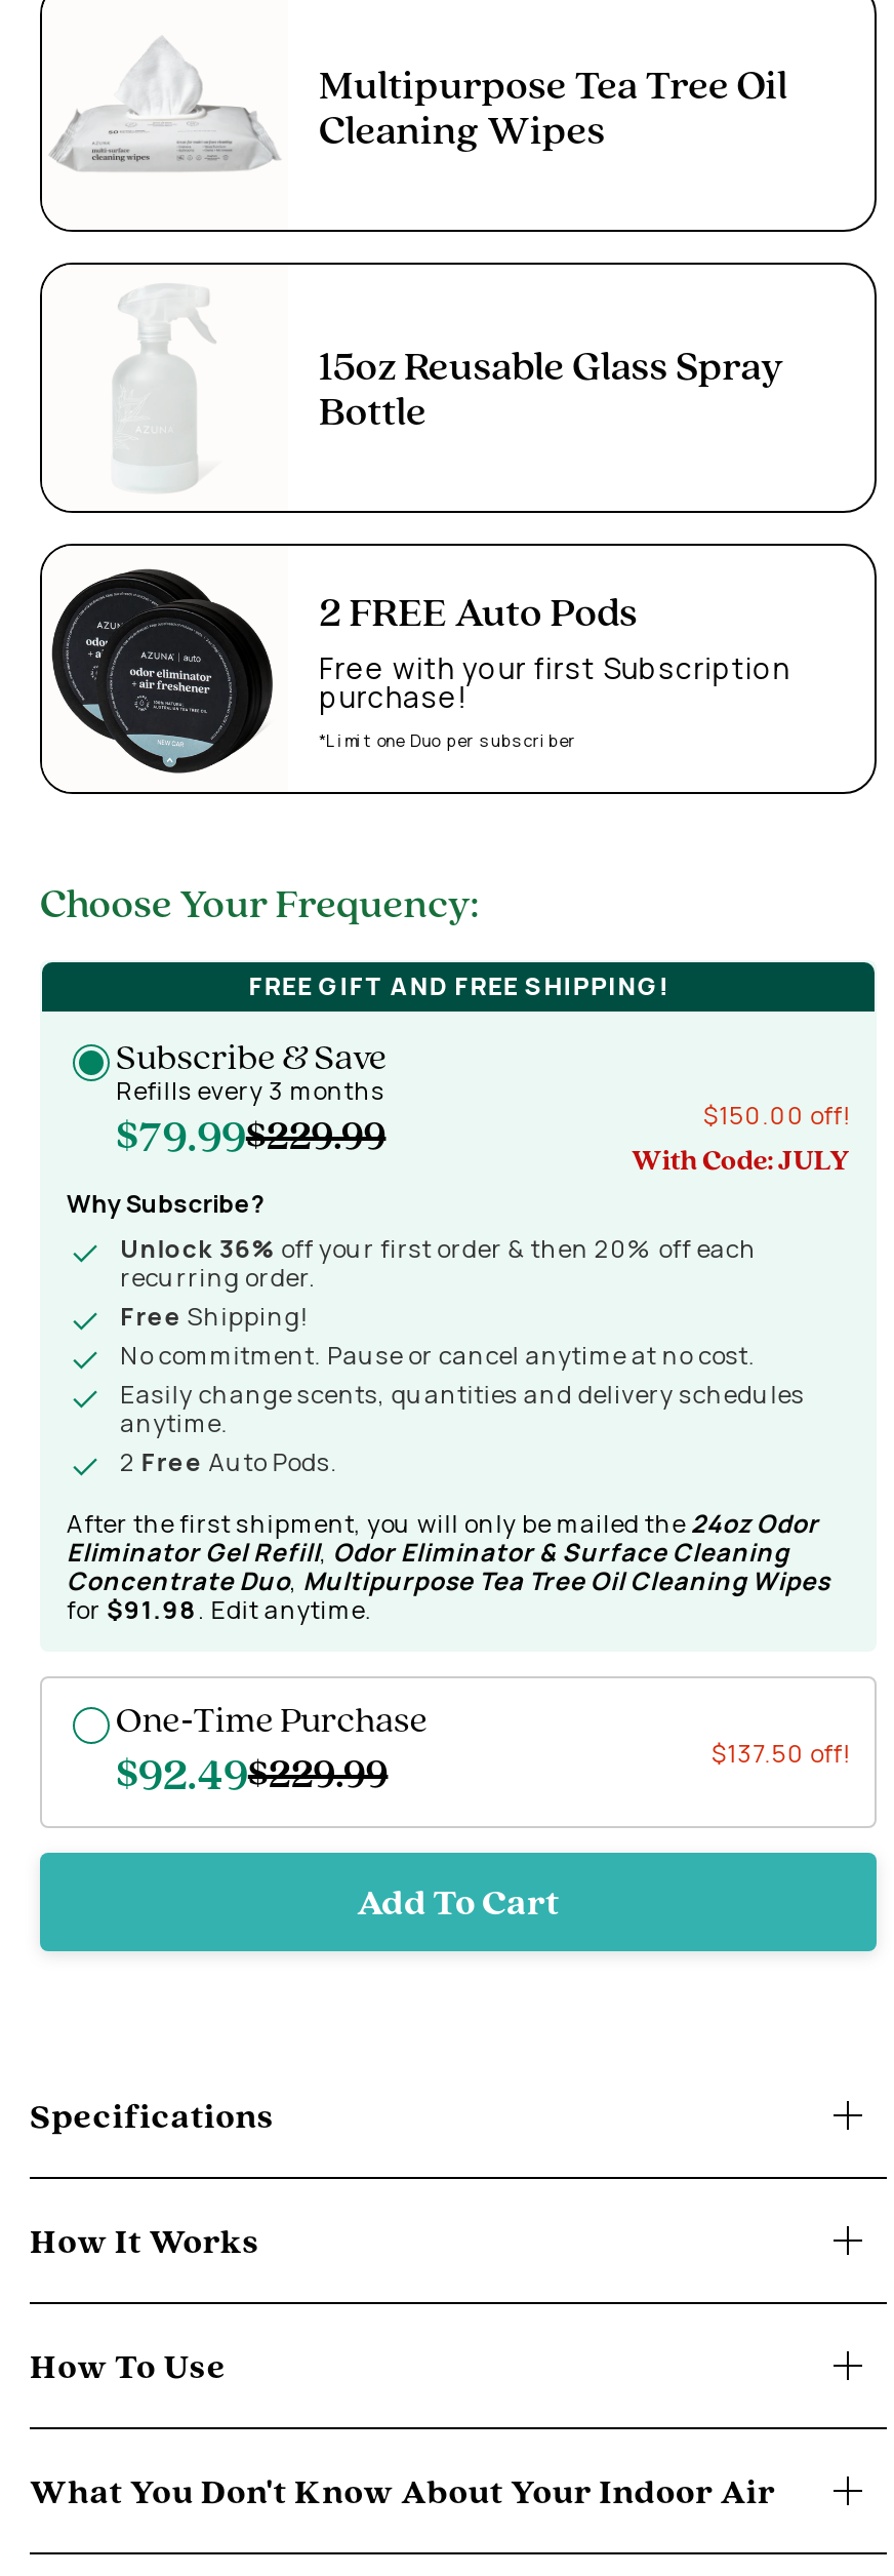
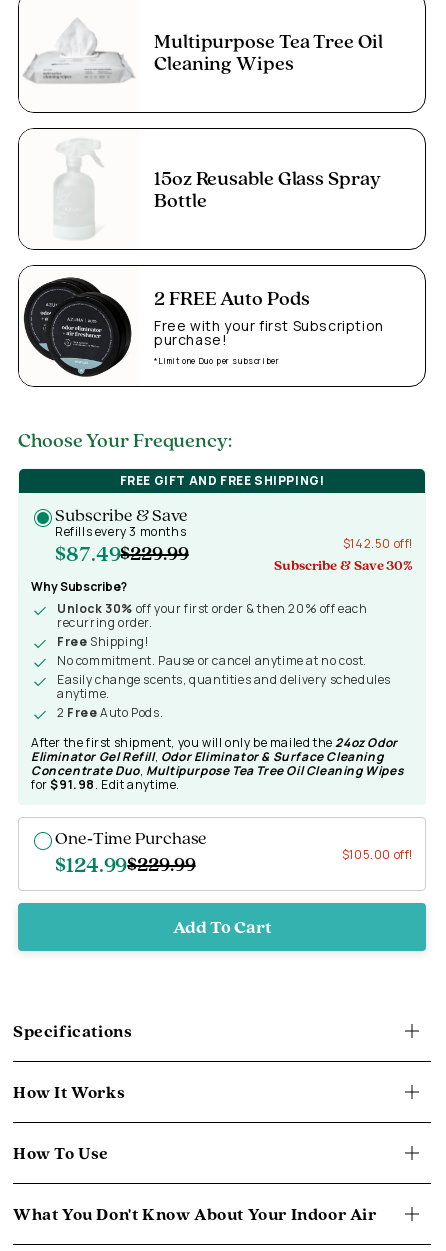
- $79.99$229.99
- $150.00 off!
- With Code: JULY
+ $87.49$229.99
+ $142.50 off!
+ Subscribe & Save 30%

- Unlock 36% off your first order & then 20% off each
+ Unlock 30% off your first order & then 20% off each

- $137.50 off!
+ $105.00 off!

- $92.49$229.99
+ $124.99$229.99
